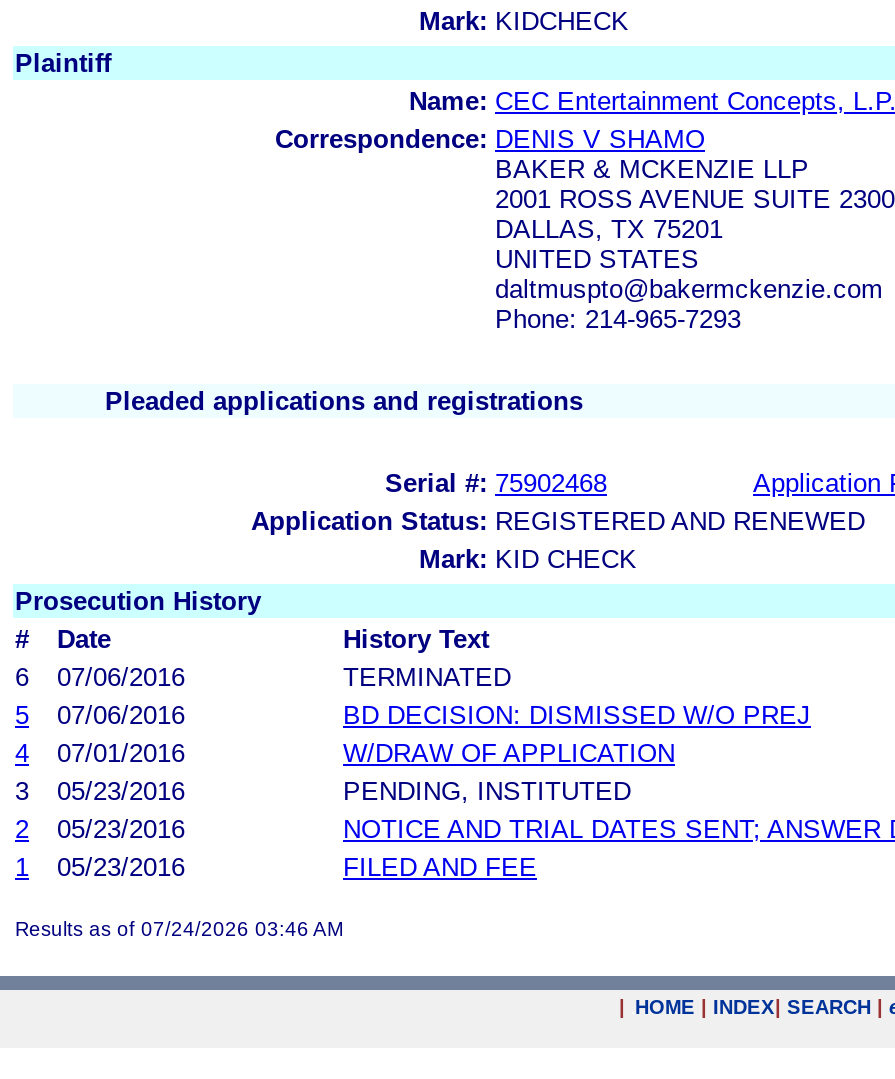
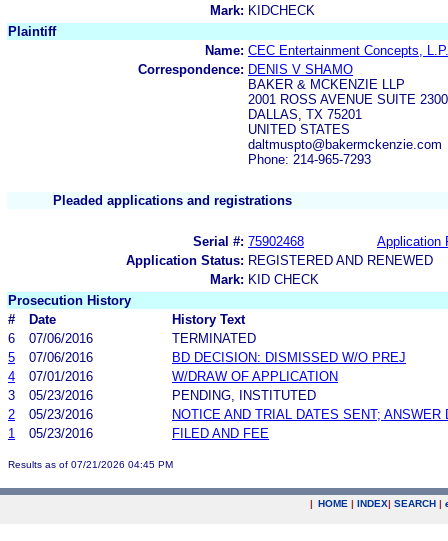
- Results as of 07/24/2026 03:46 AM
+ Results as of 07/21/2026 04:45 PM
